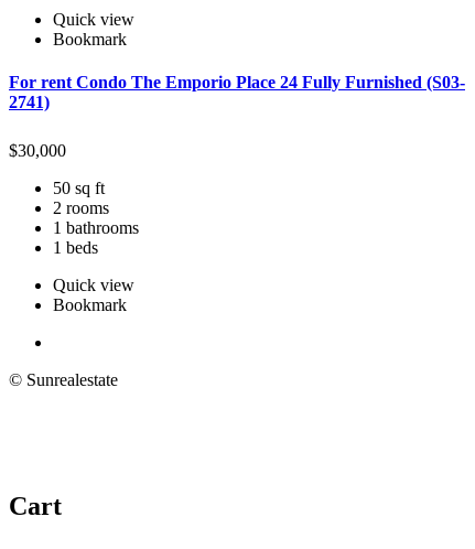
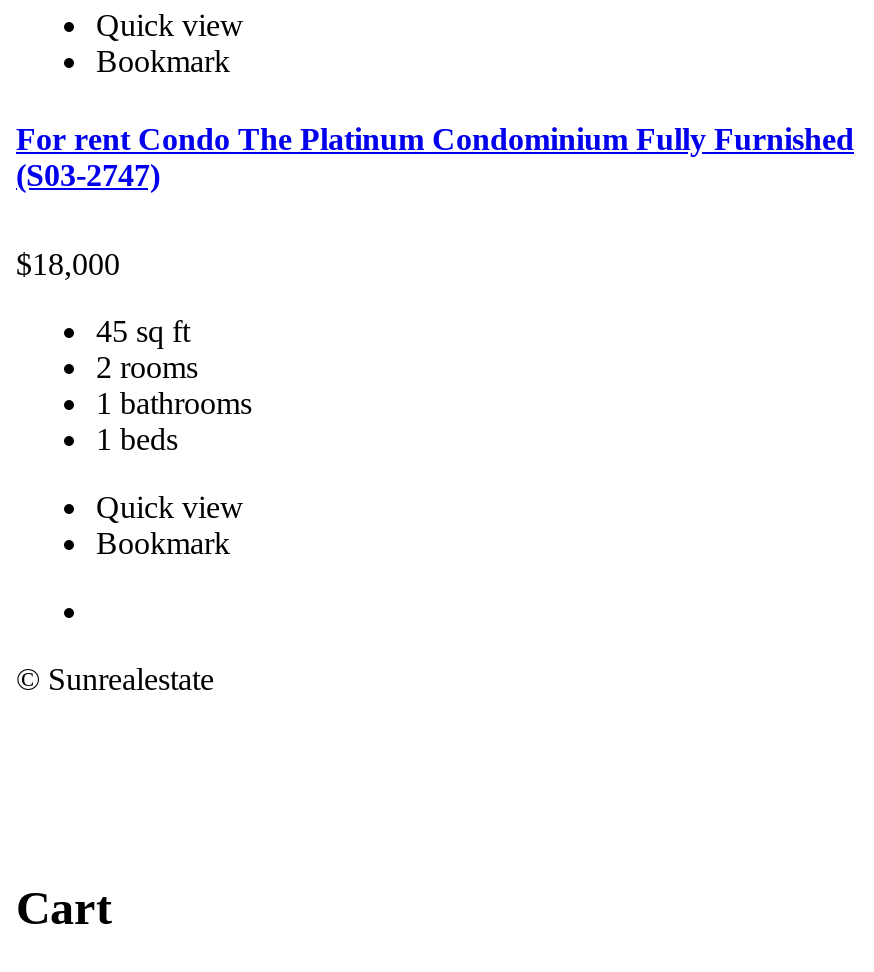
- For rent Condo The Emporio Place 24 Fully Furnished (S03-
- 2741)
+ For rent Condo The Platinum Condominium Fully Furnished
+ (S03-2747)

- $30,000
+ $18,000

- 50 sq ft
+ 45 sq ft
